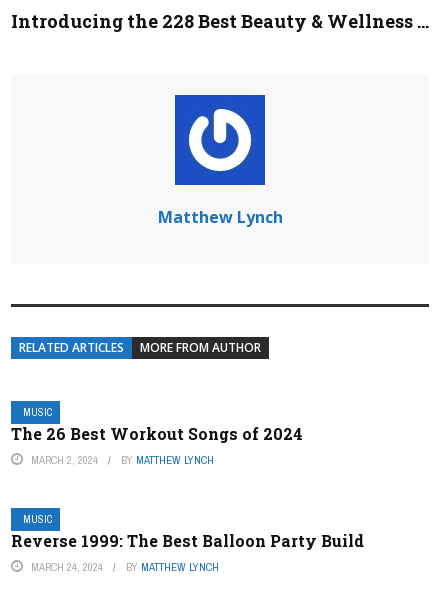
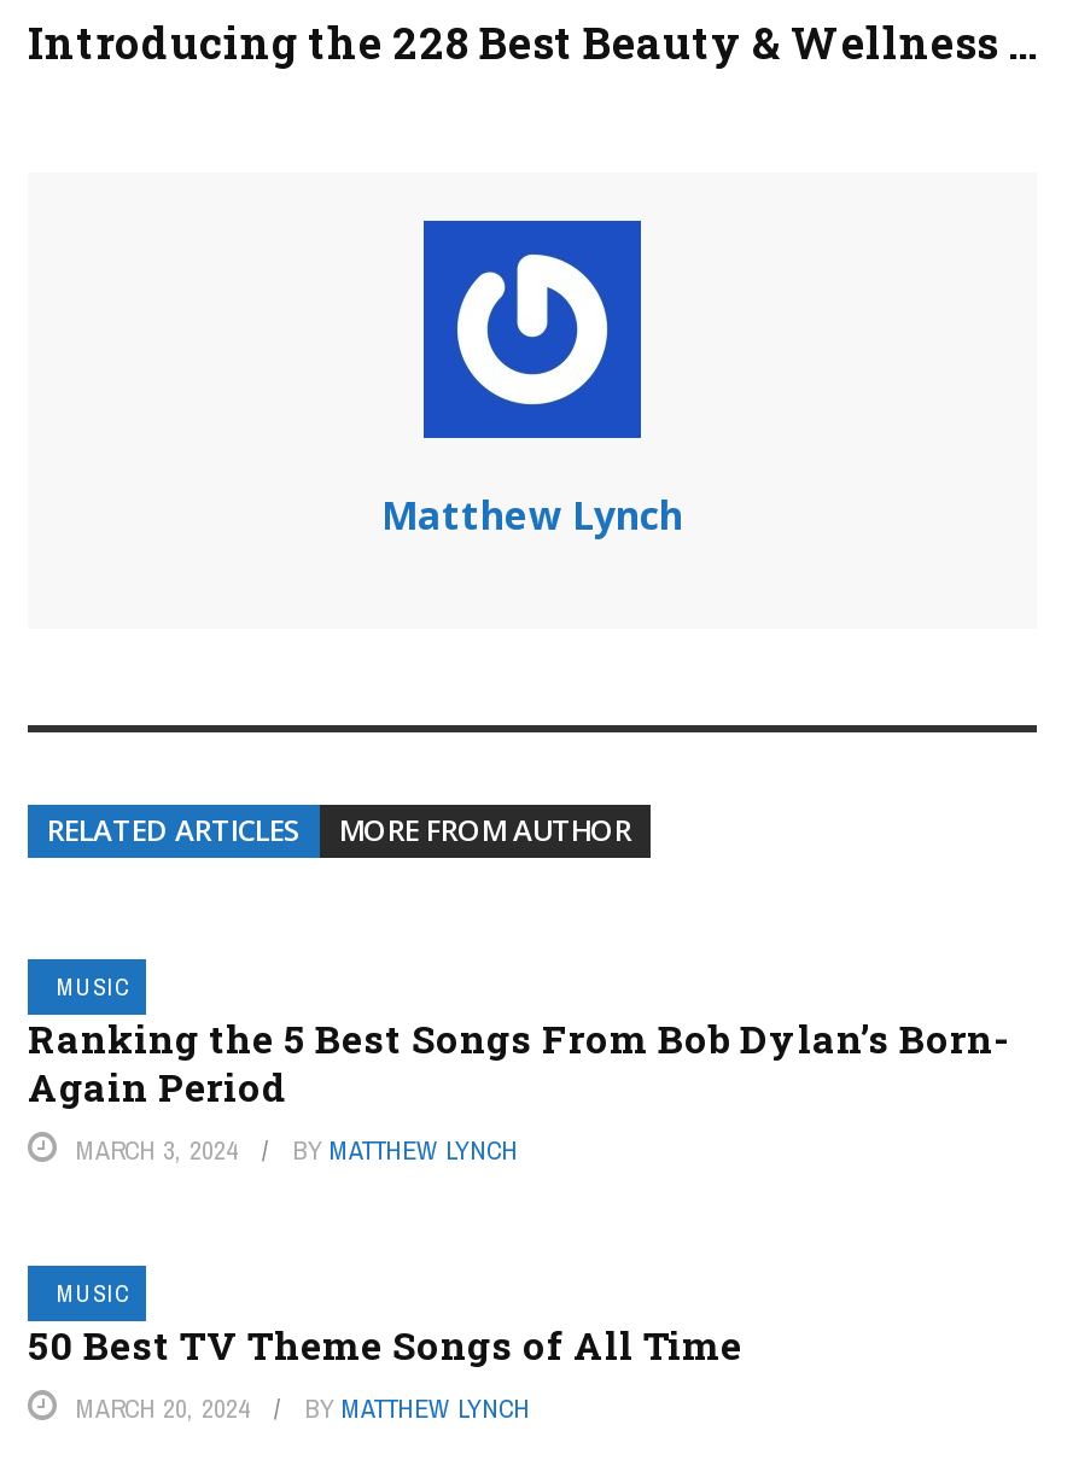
- The 26 Best Workout Songs of 2024
- MARCH 2, 2024
+ Ranking the 5 Best Songs From Bob Dylan’s Born-
+ Again Period
+ MARCH 3, 2024

- Reverse 1999: The Best Balloon Party Build
- MARCH 24, 2024
+ 50 Best TV Theme Songs of All Time
+ MARCH 20, 2024
